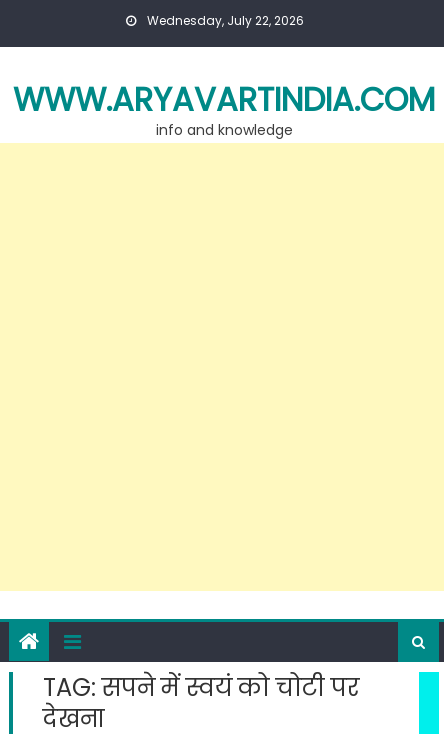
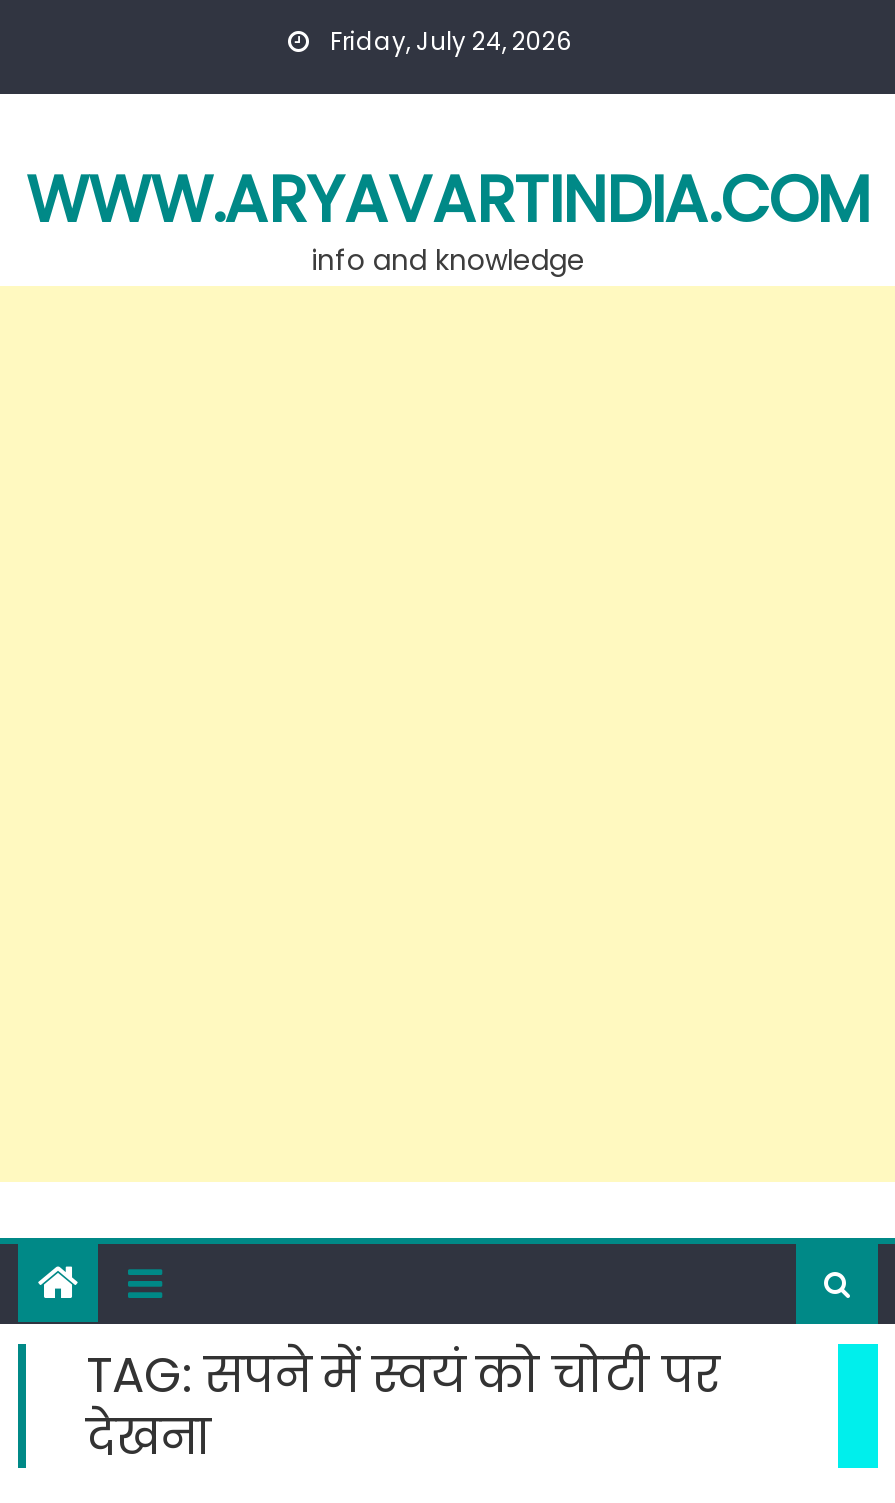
- Wednesday, July 22, 2026
+ Friday, July 24, 2026
